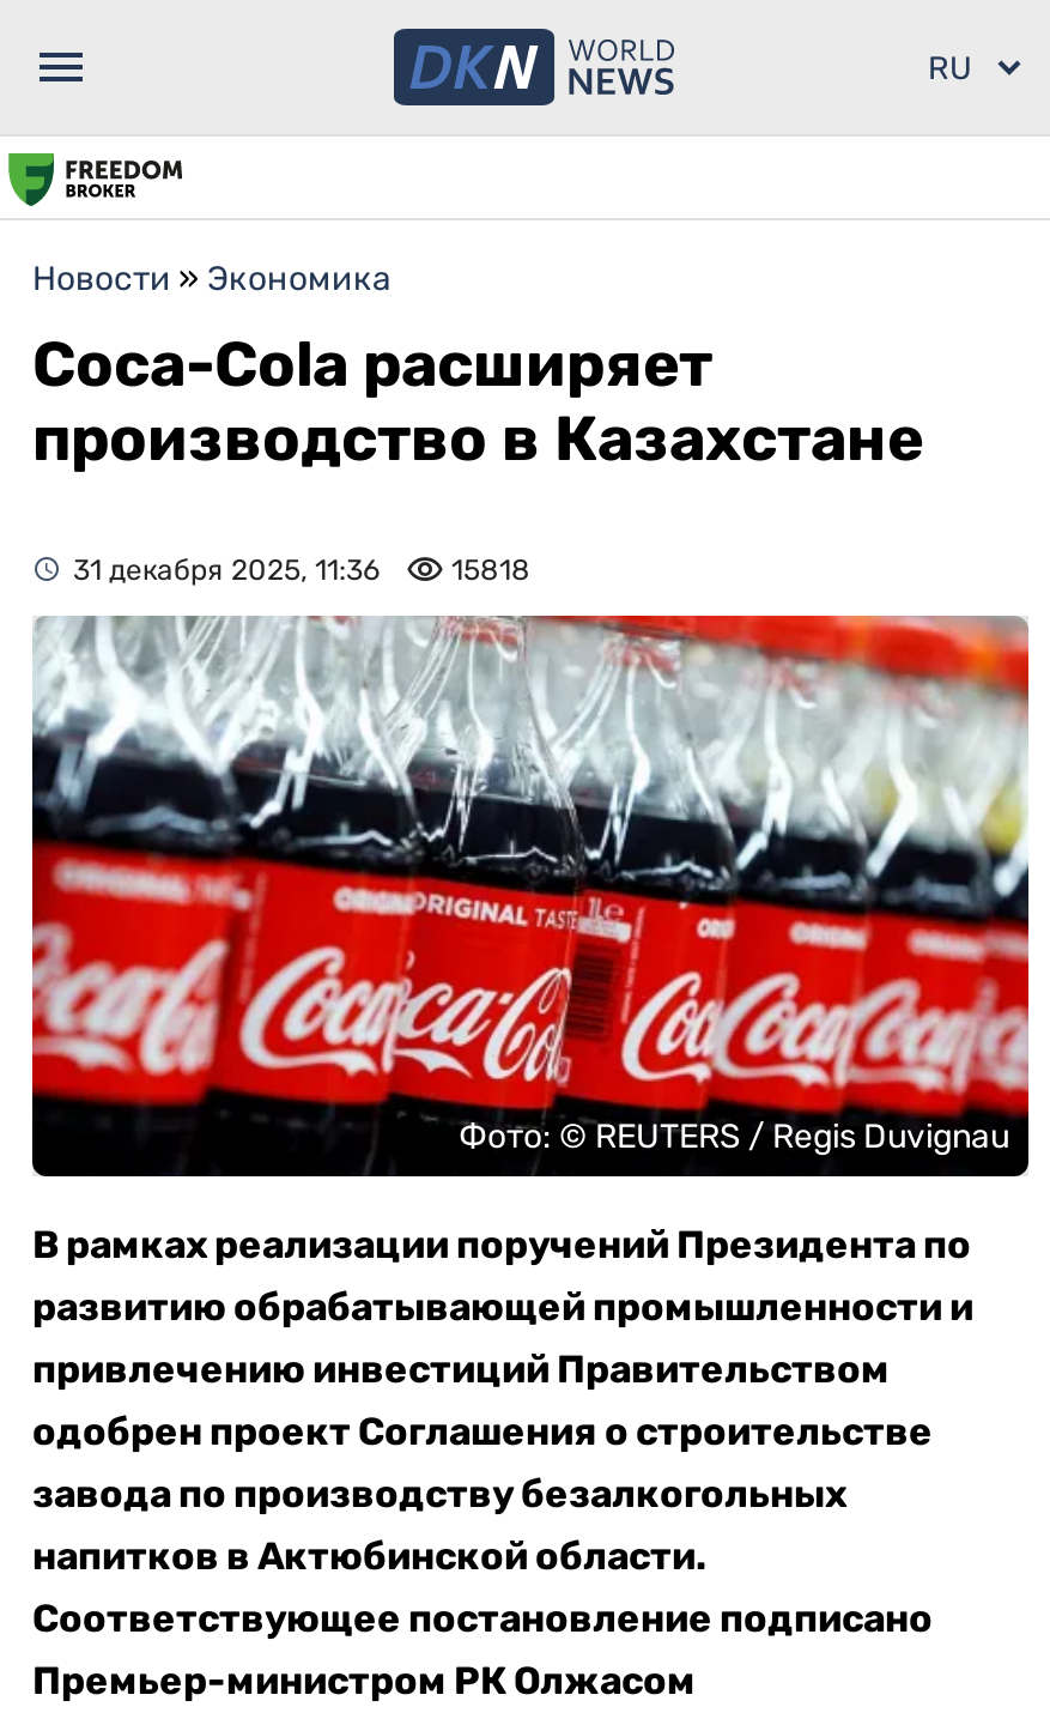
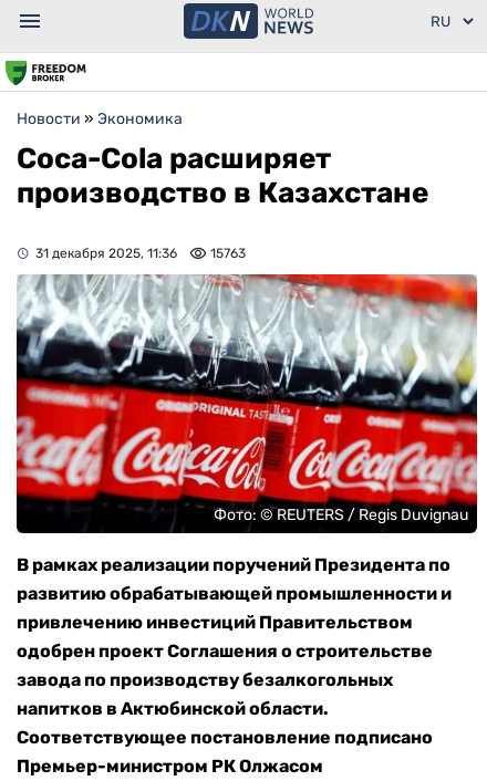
- 15818
+ 15763
